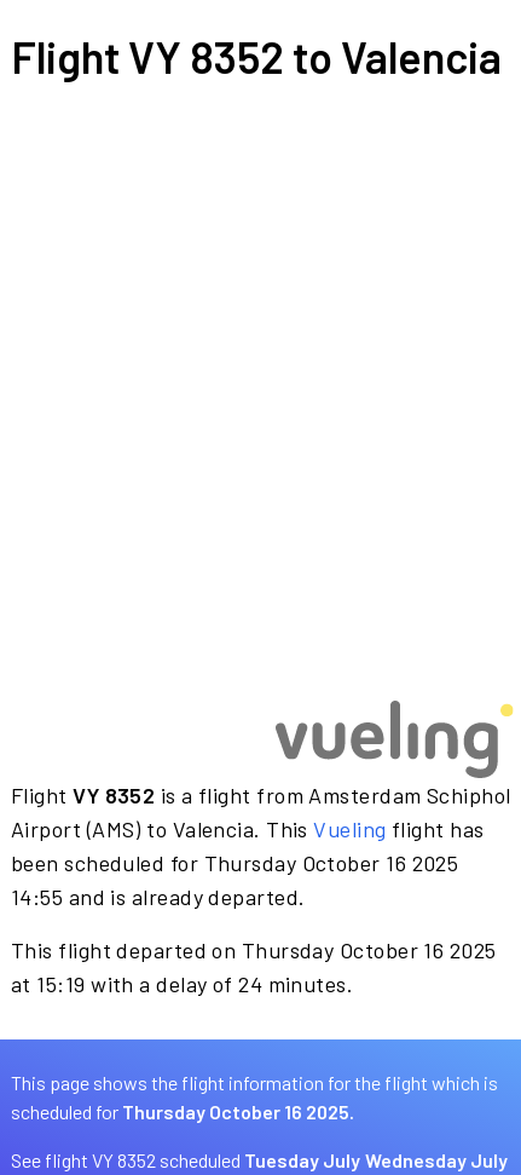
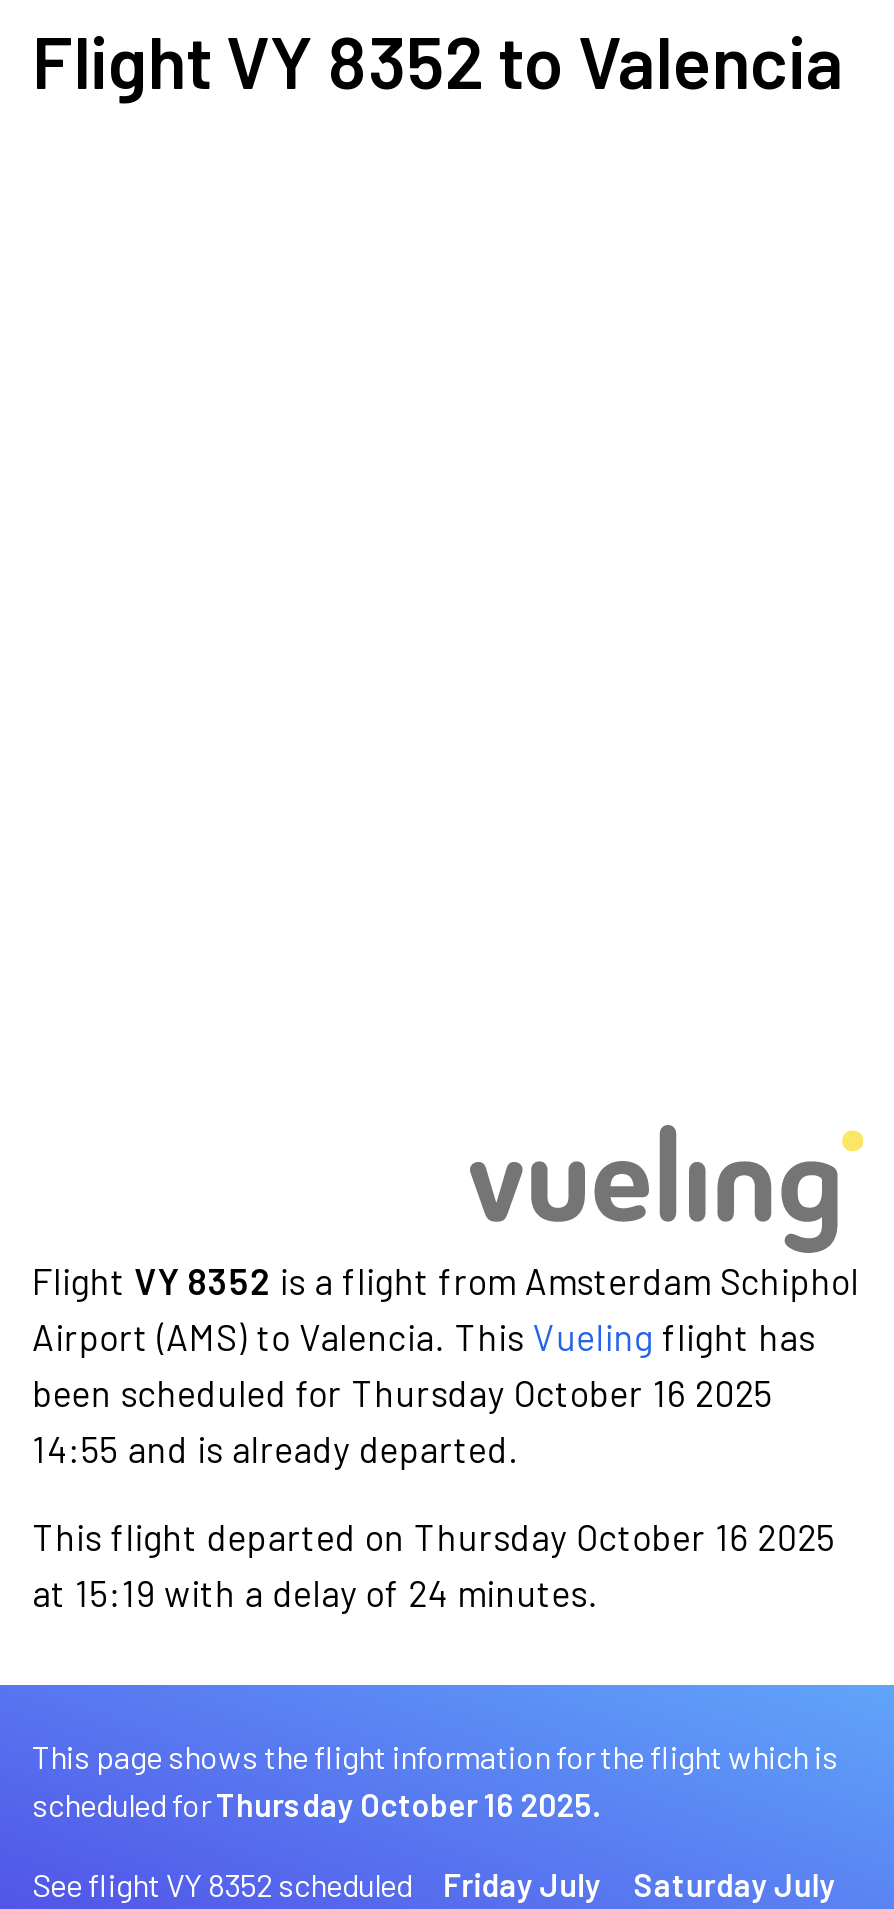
- Tuesday July
+ Friday July

- Wednesday July
+ Saturday July
